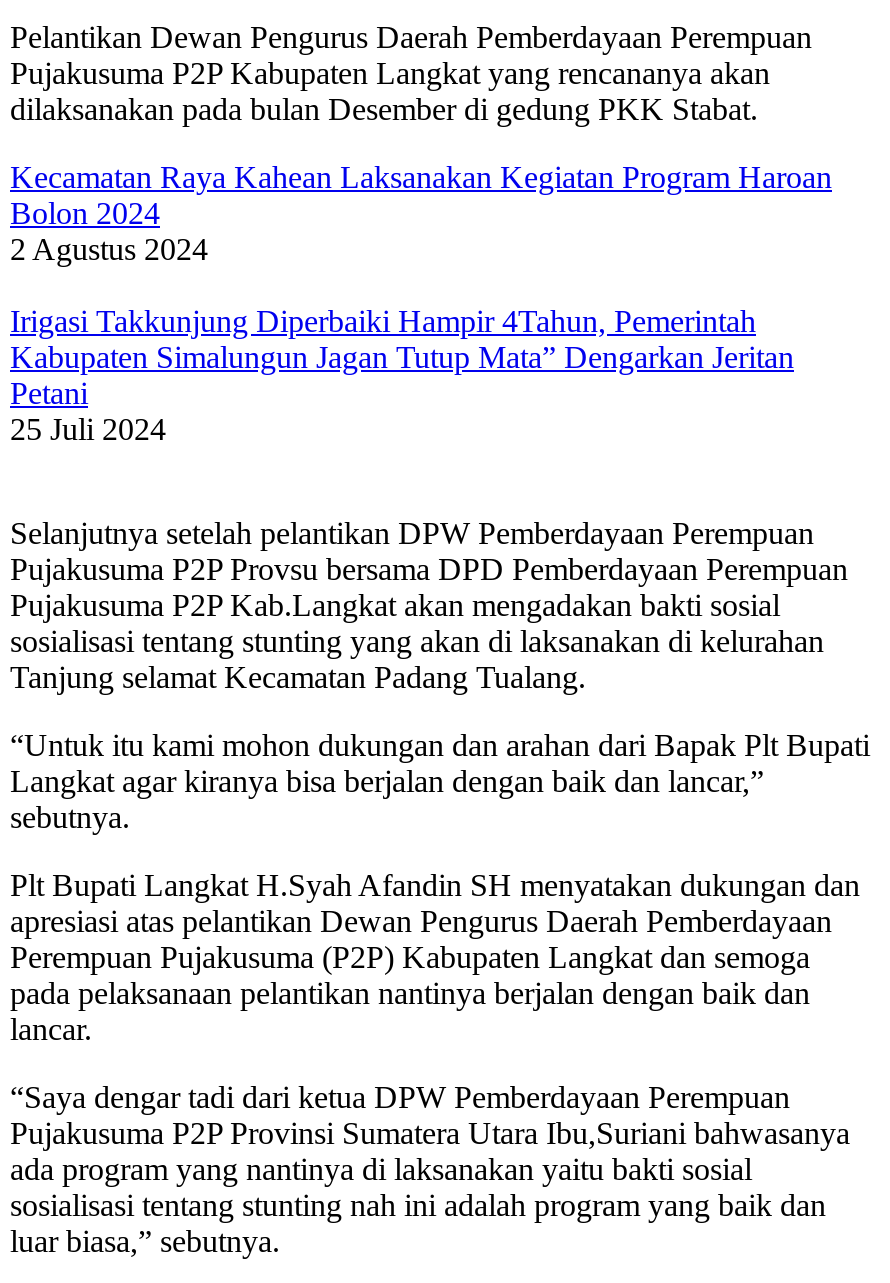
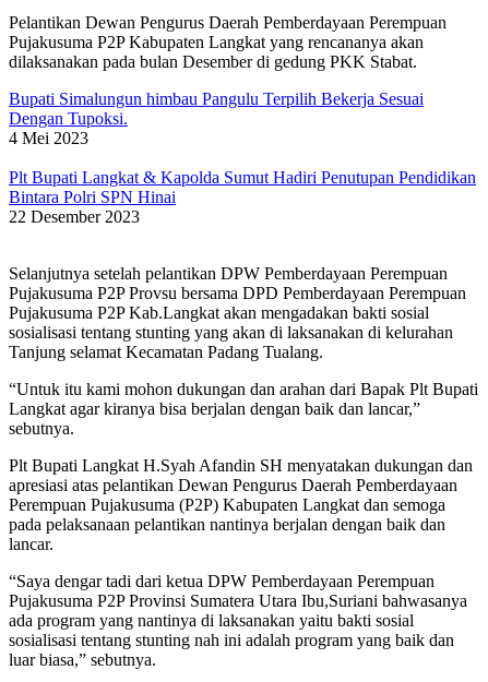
- Kecamatan Raya Kahean Laksanakan Kegiatan Program Haroan
- Bolon 2024
- 2 Agustus 2024
+ Bupati Simalungun himbau Pangulu Terpilih Bekerja Sesuai
+ Dengan Tupoksi.
+ 4 Mei 2023

- Irigasi Takkunjung Diperbaiki Hampir 4Tahun, Pemerintah
- Kabupaten Simalungun Jagan Tutup Mata” Dengarkan Jeritan
- Petani
- 25 Juli 2024
+ Plt Bupati Langkat & Kapolda Sumut Hadiri Penutupan Pendidikan
+ Bintara Polri SPN Hinai
+ 22 Desember 2023
